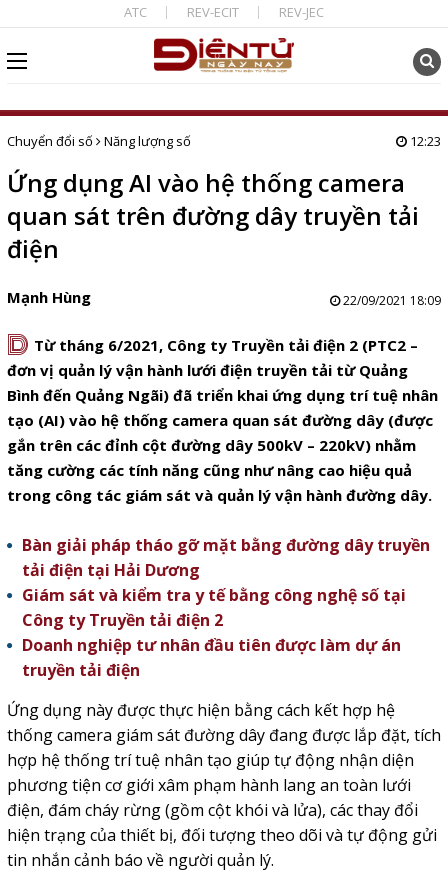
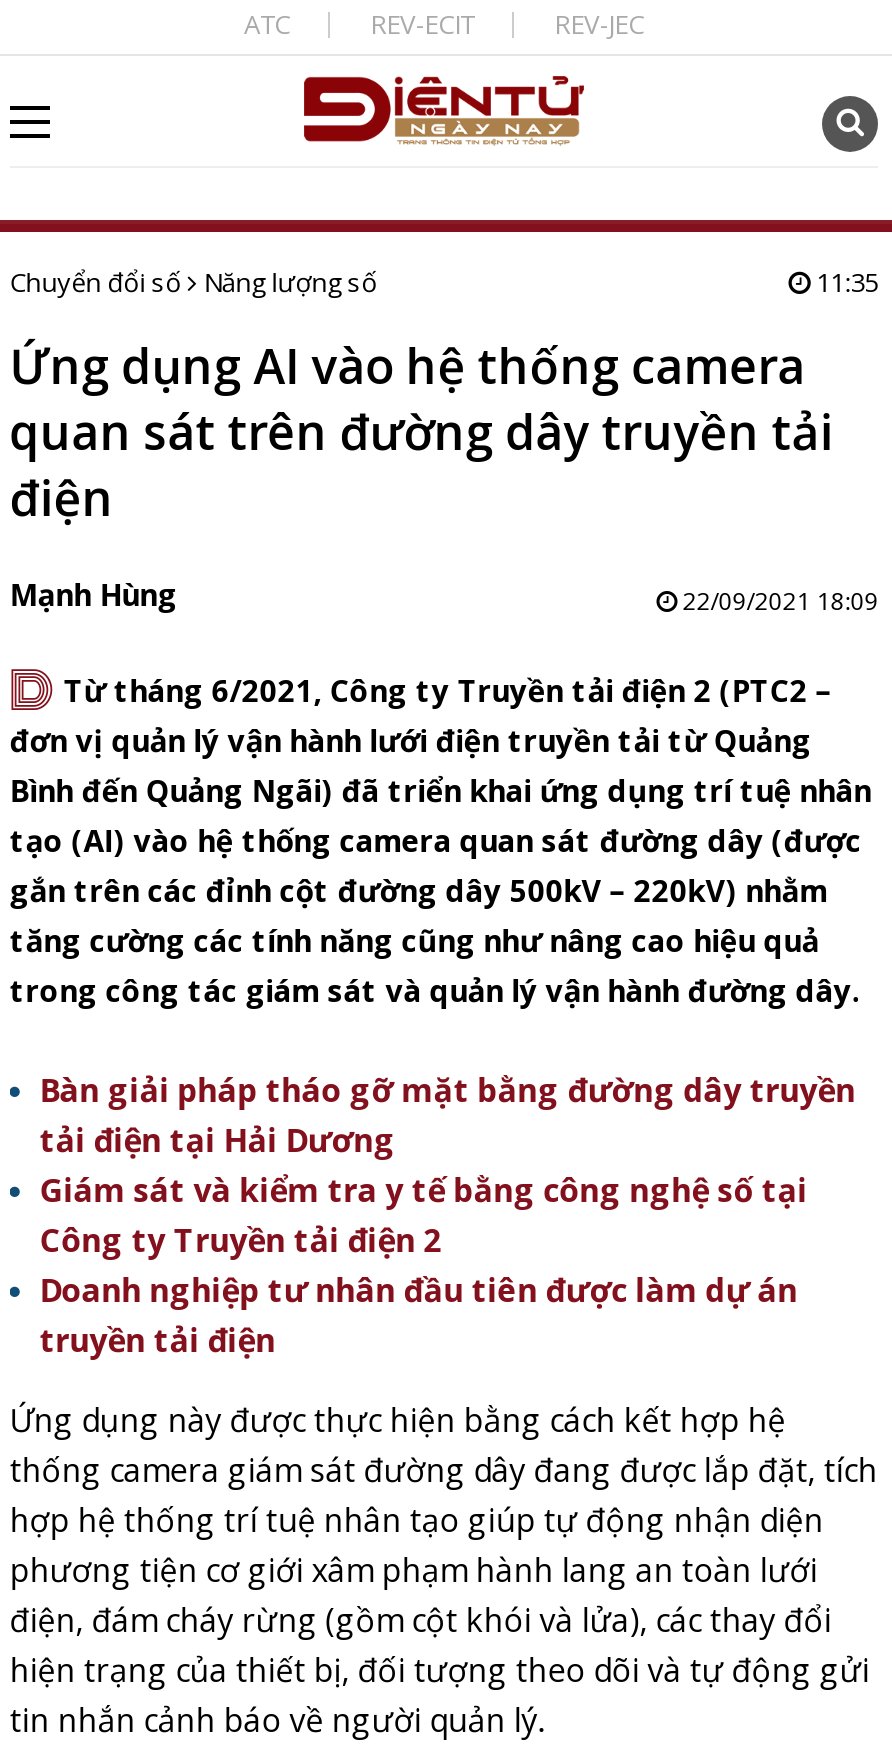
- 12:23
+ 11:35
